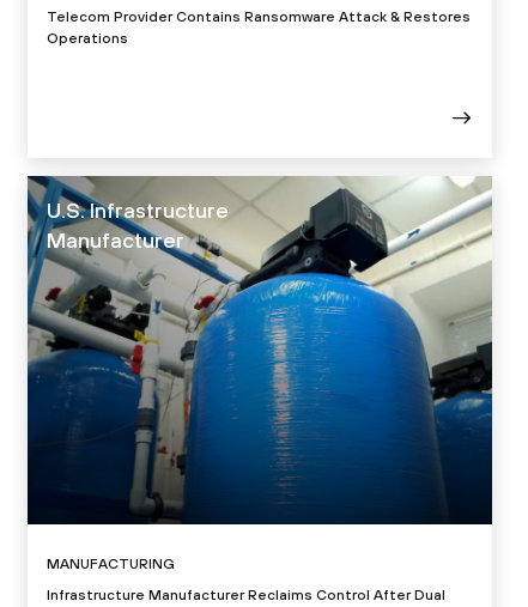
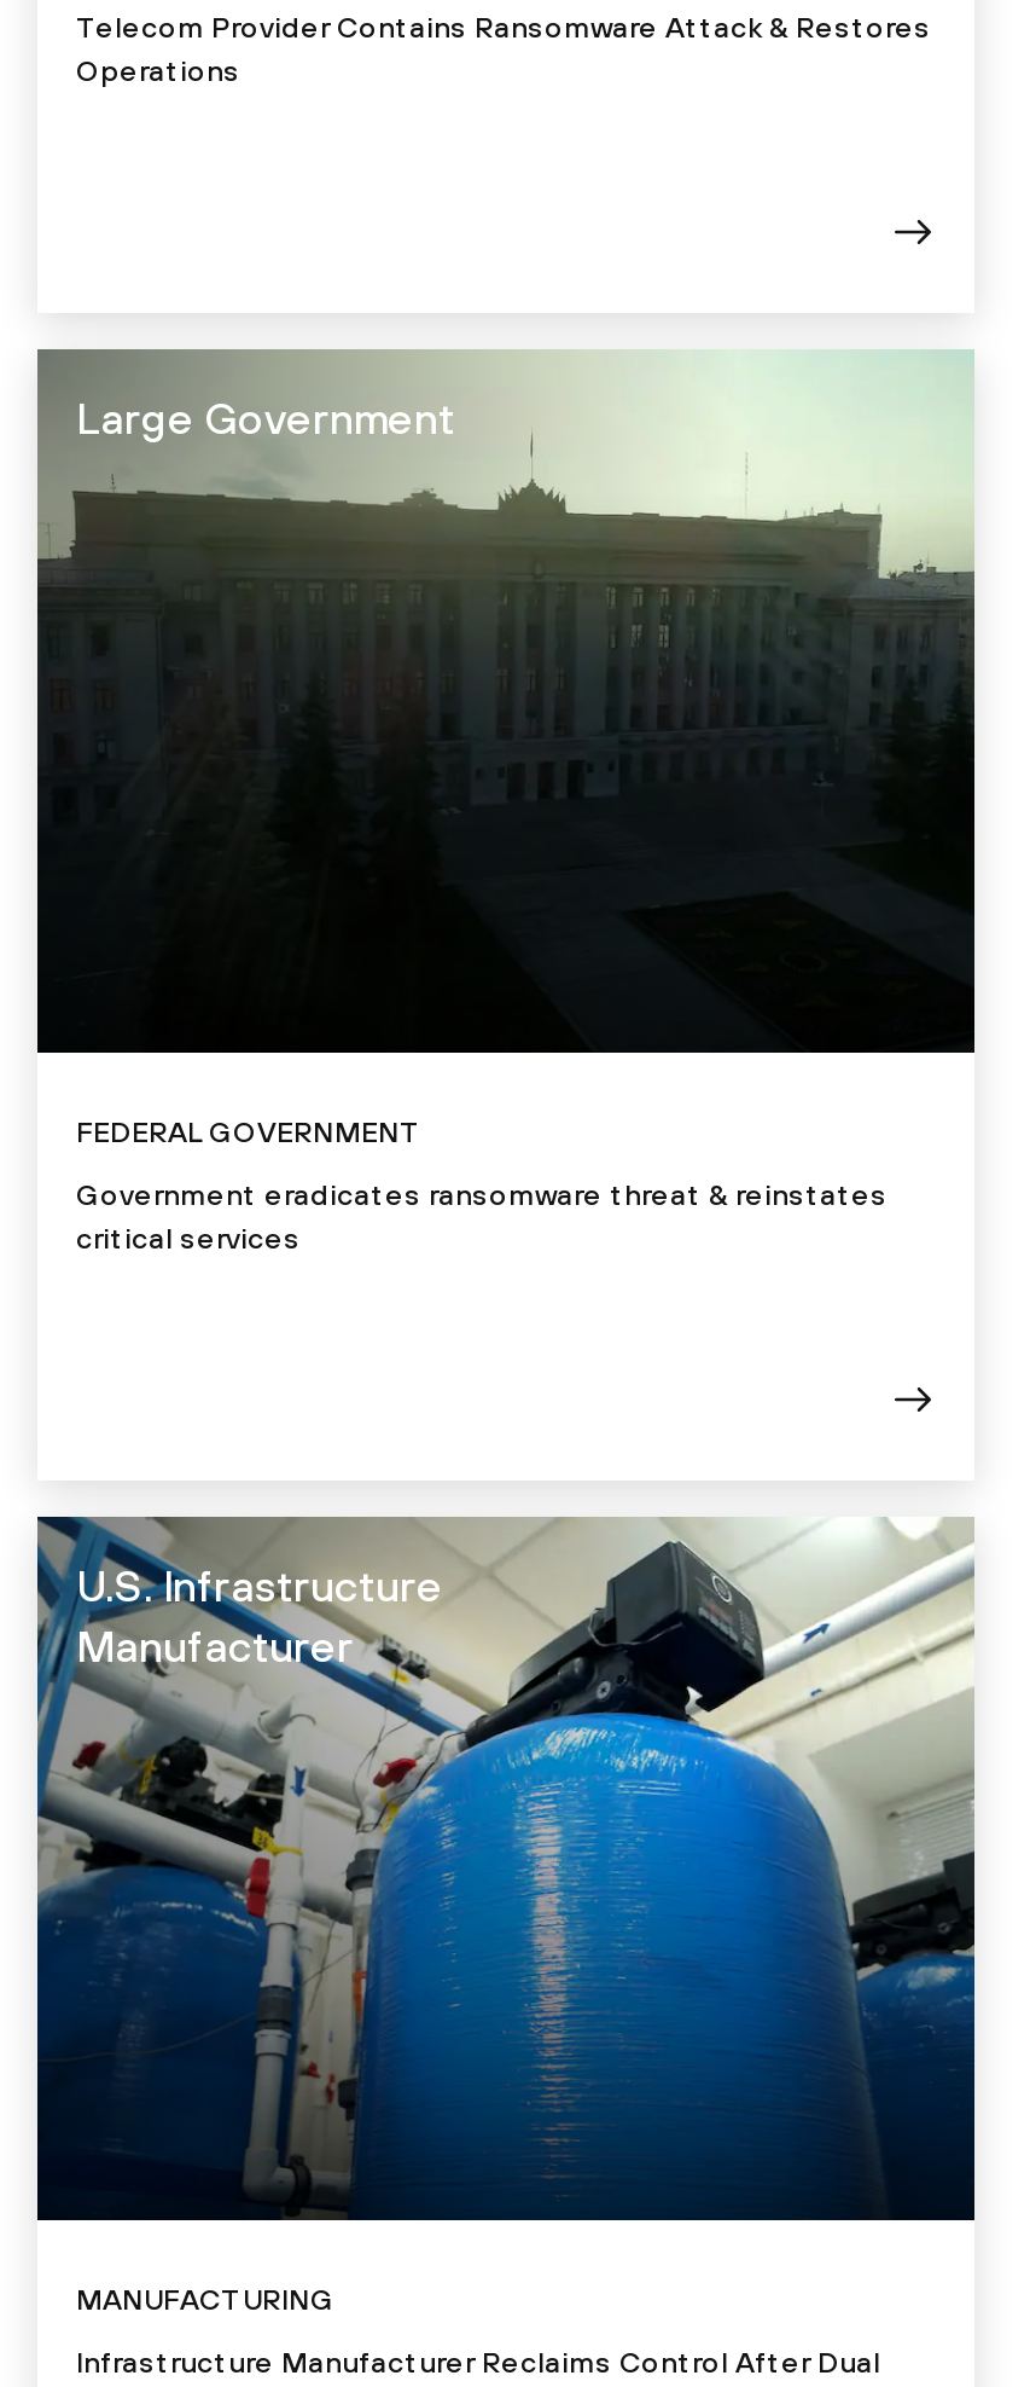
+ [image]
+ Large Government

+ FEDERAL GOVERNMENT
+ Government eradicates ransomware threat & reinstates
+ critical services
